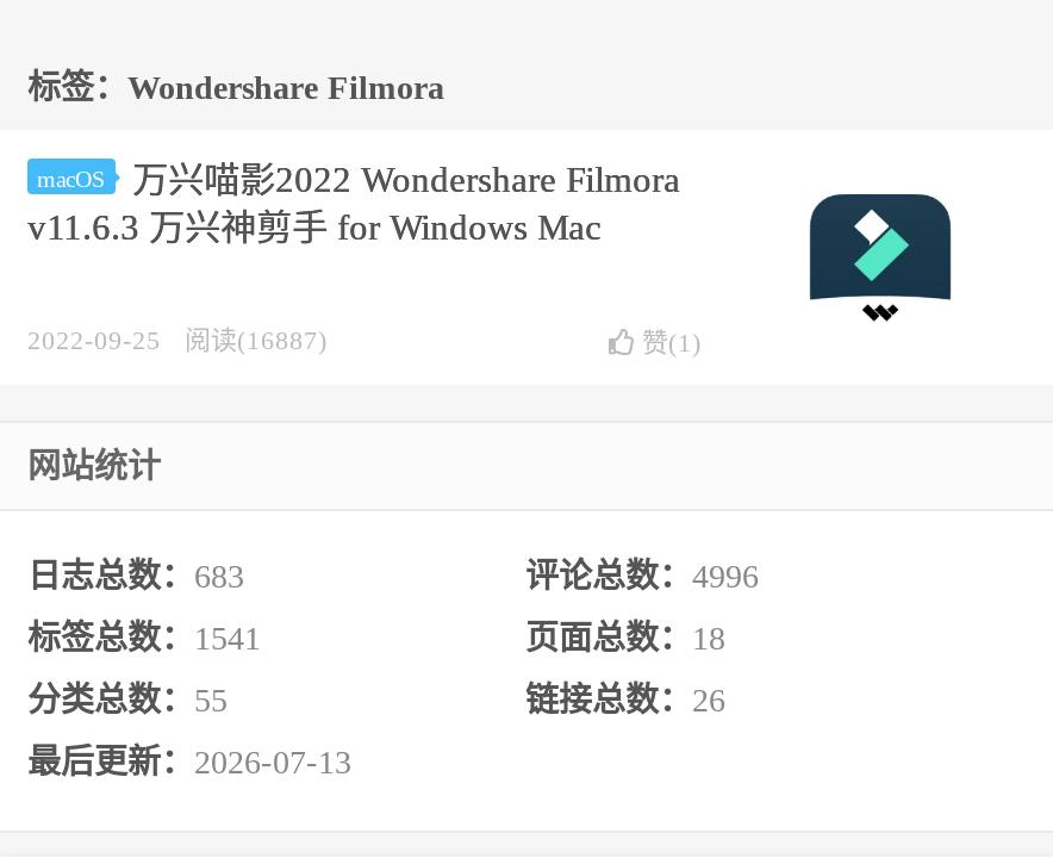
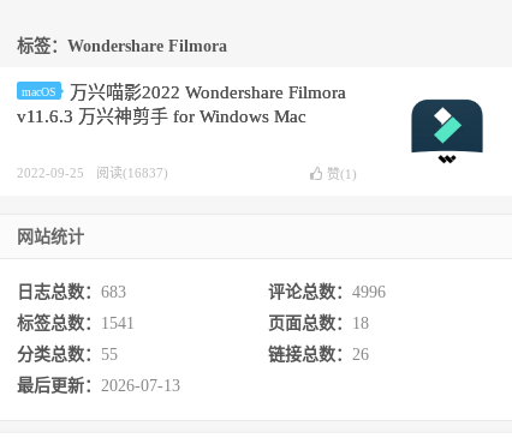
- 2022-09-25 阅读(16887)
+ 2022-09-25 阅读(16837)
